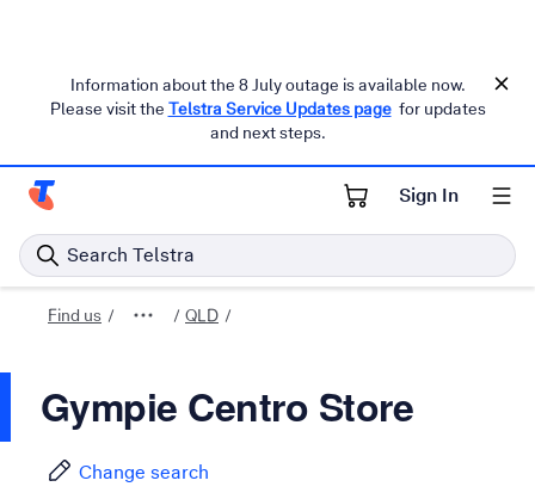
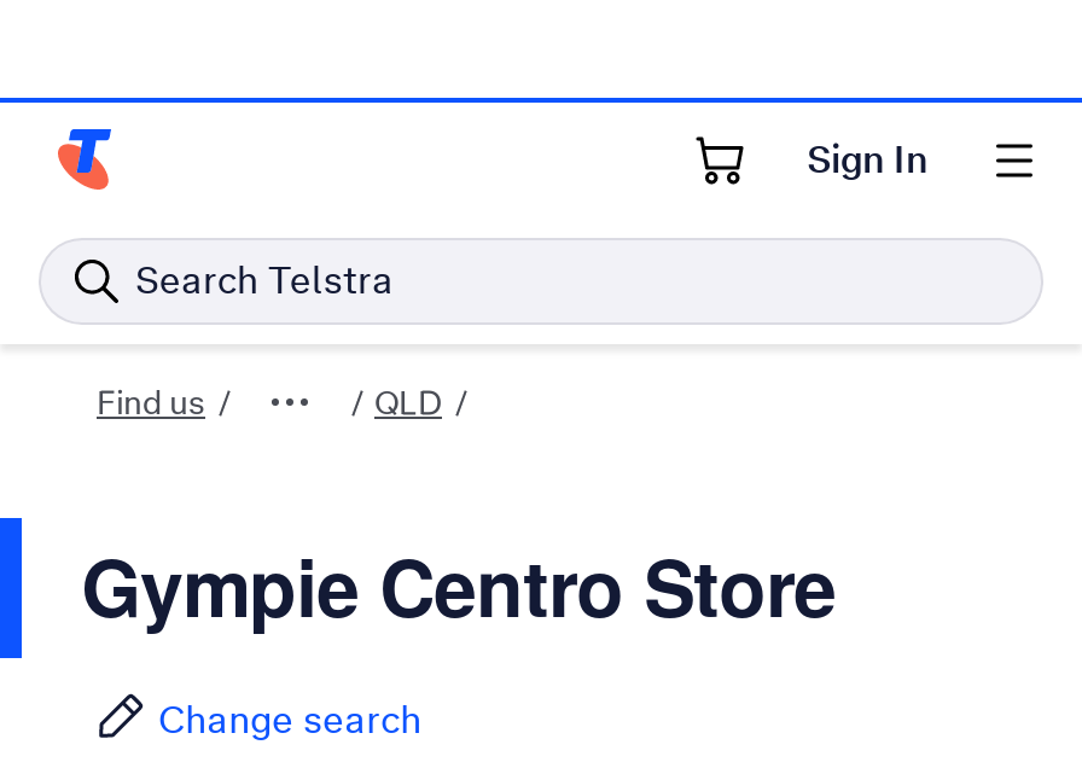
- Information about the 8 July outage is available now.
- Please visit the Telstra Service Updates page for updates
- and next steps.
